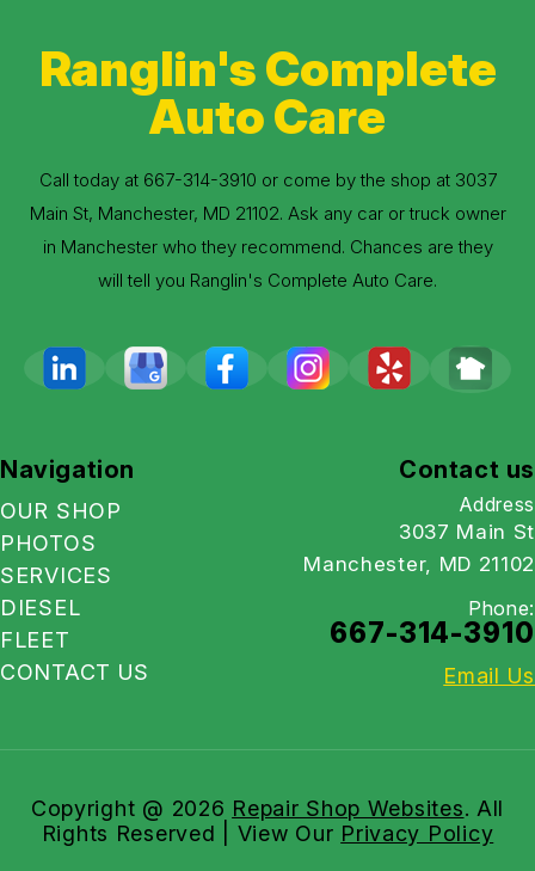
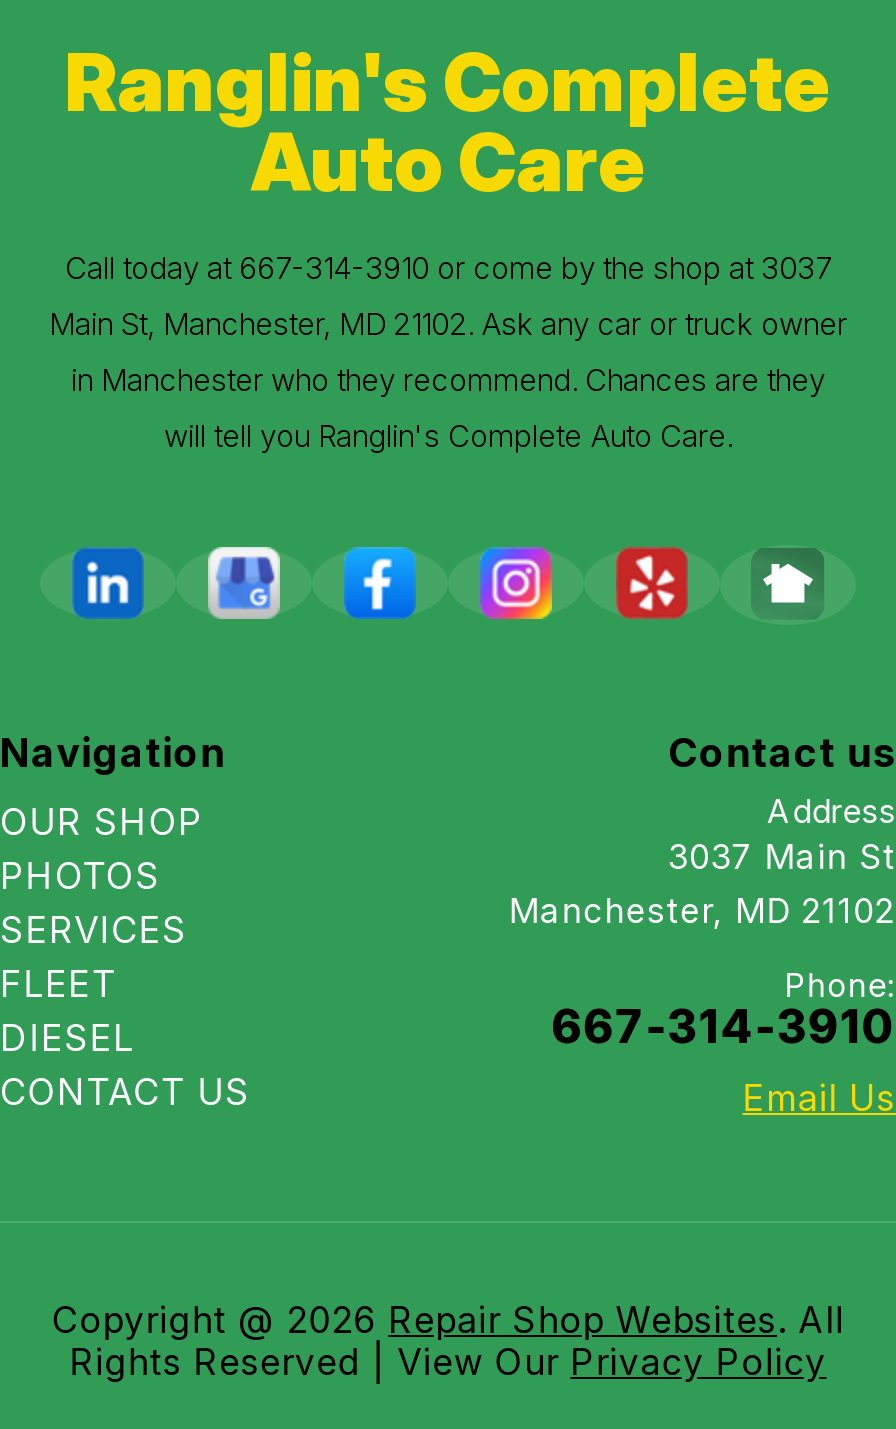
moved down: DIESEL

moved up: FLEET
